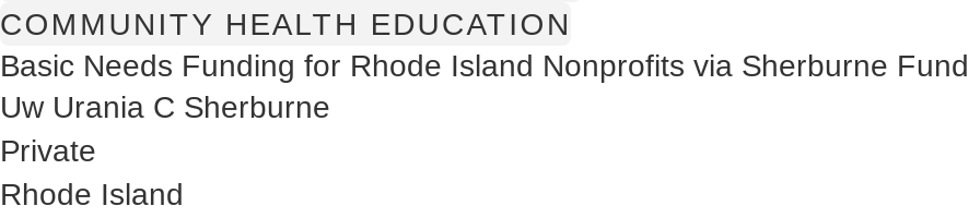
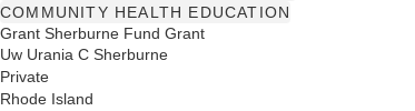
- Basic Needs Funding for Rhode Island Nonprofits via Sherburne Fund
+ Grant Sherburne Fund Grant
